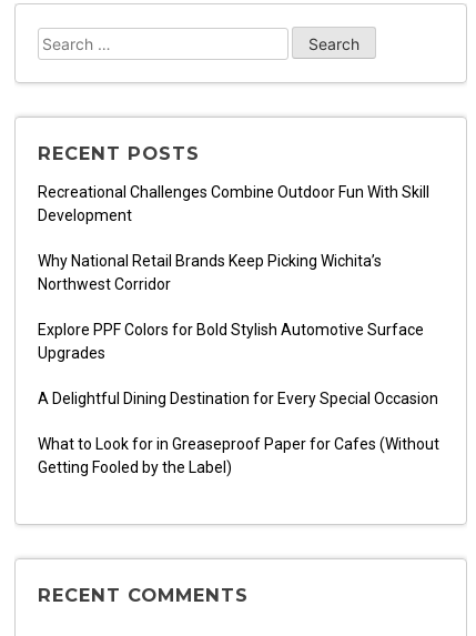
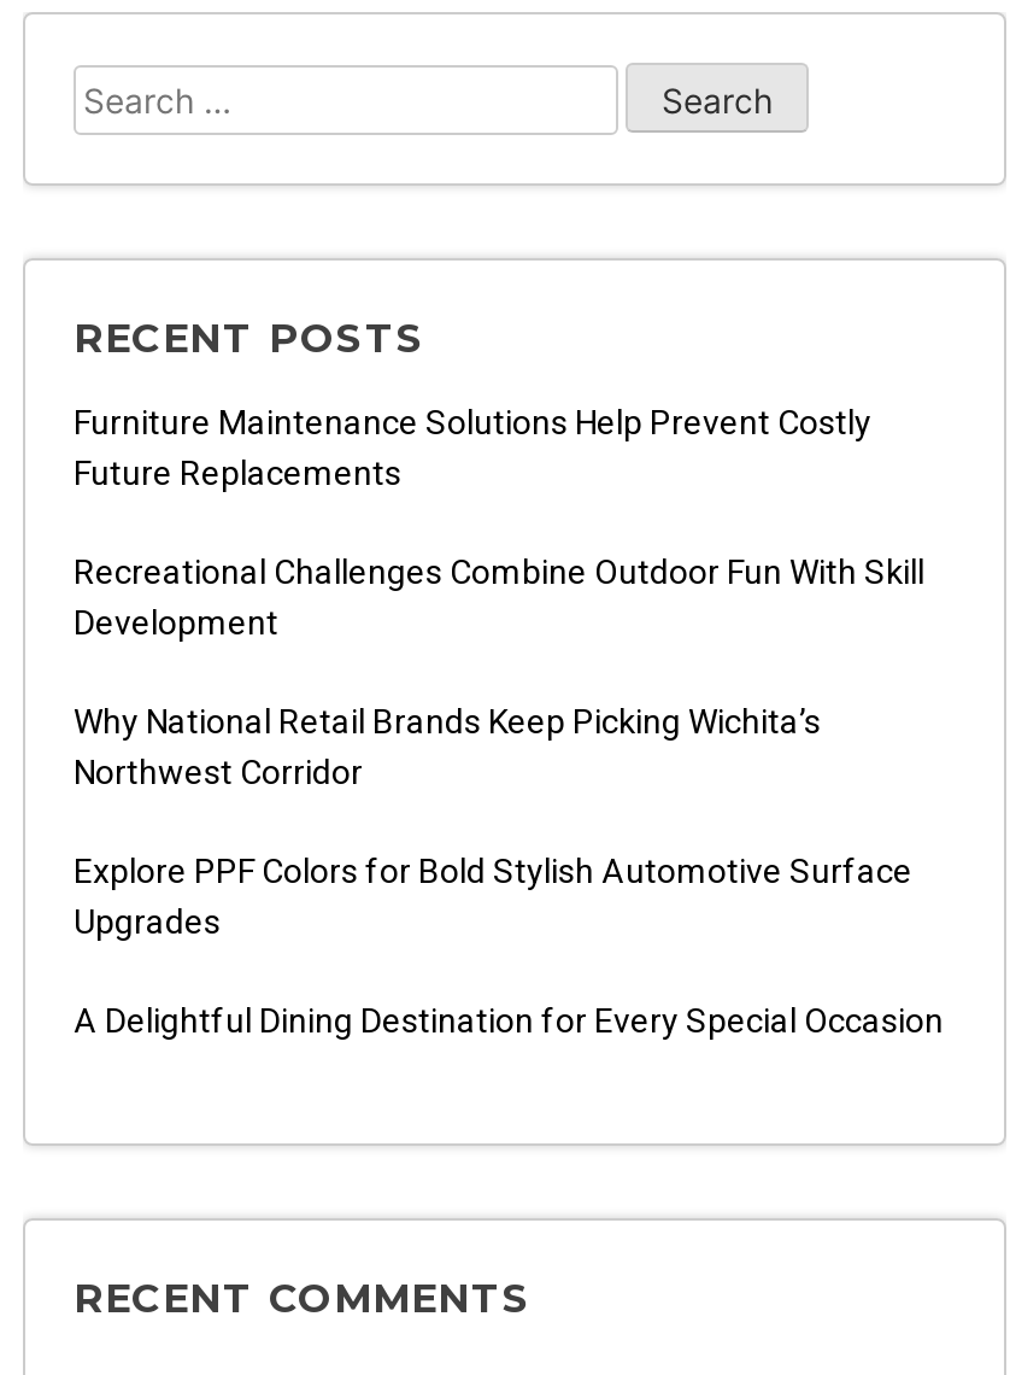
+ Furniture Maintenance Solutions Help Prevent Costly
+ Future Replacements

moved down: Recreational Challenges Combine Outdoor Fun With Skill | Development | Why National Retail Brands Keep Picking Wichita’s | Northwest Corridor | Explore PPF Colors for Bold Stylish Automotive Surface | Upgrades | A Delightful Dining Destination for Every Special Occasion

- What to Look for in Greaseproof Paper for Cafes (Without
- Getting Fooled by the Label)
